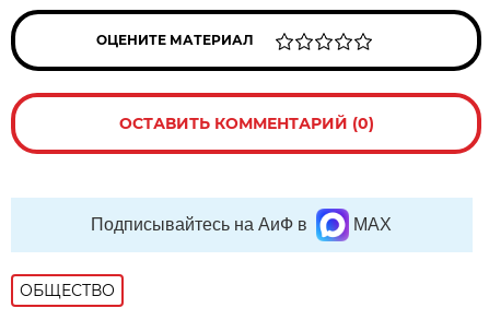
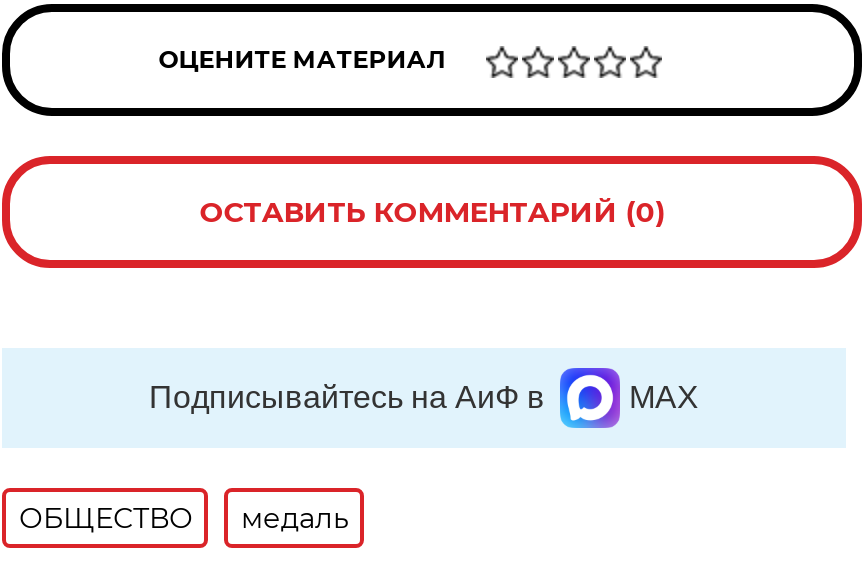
+ медаль
